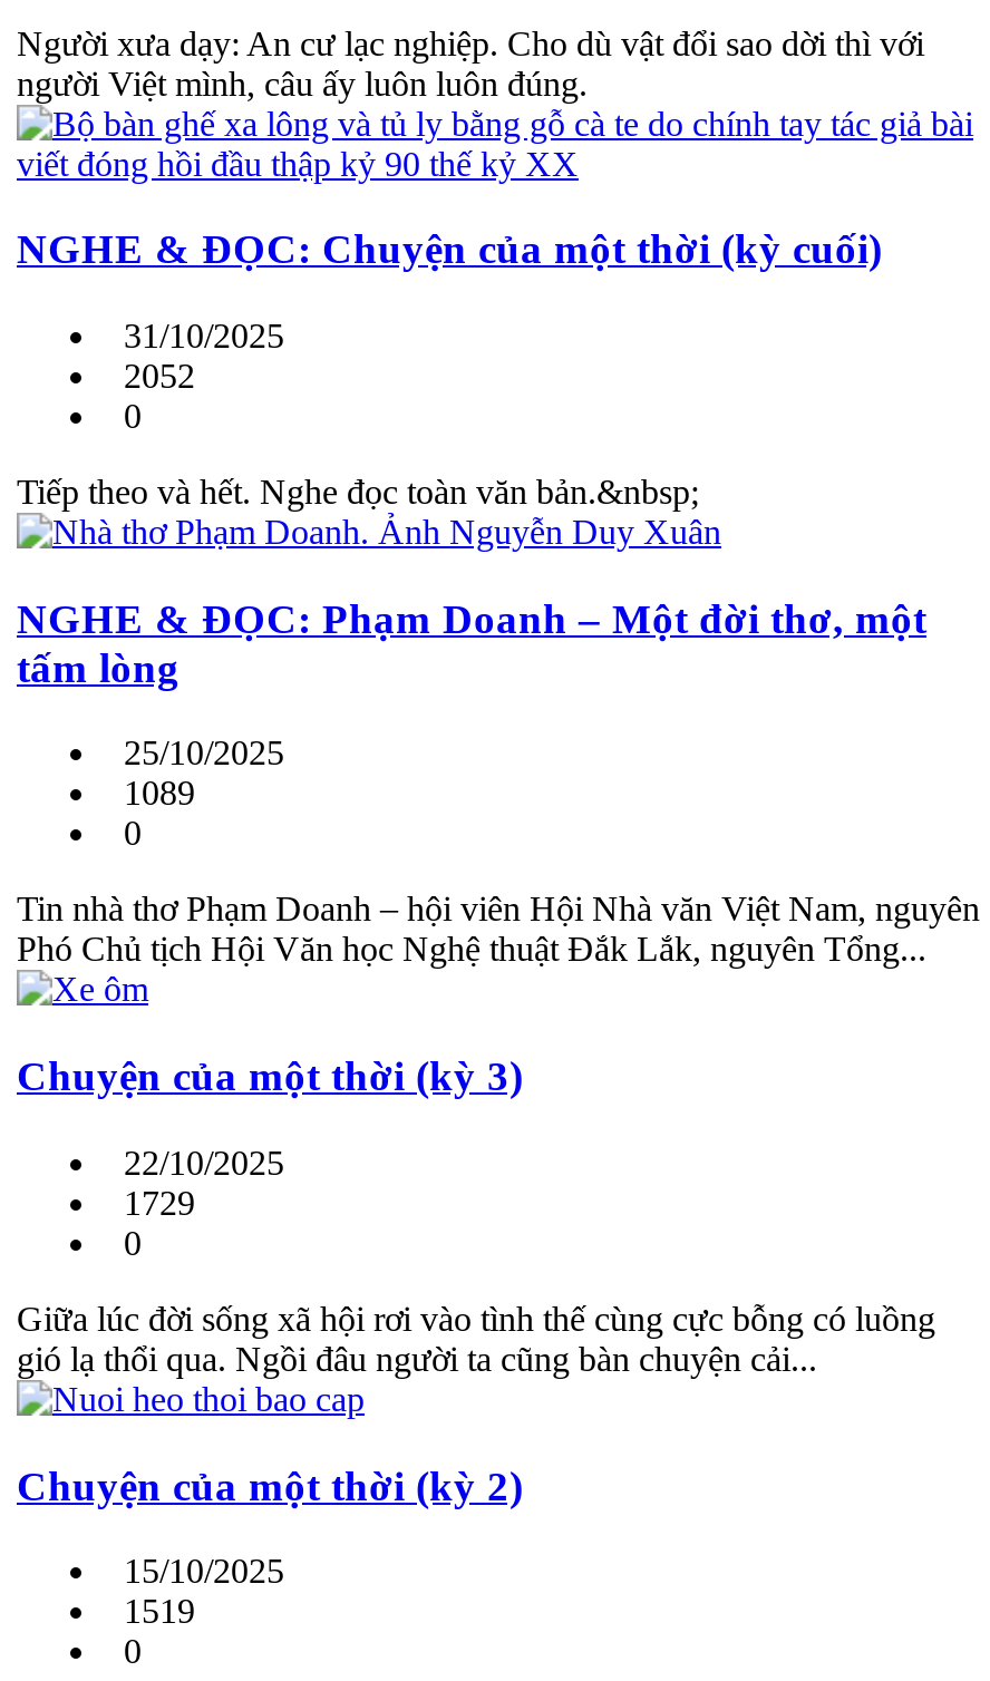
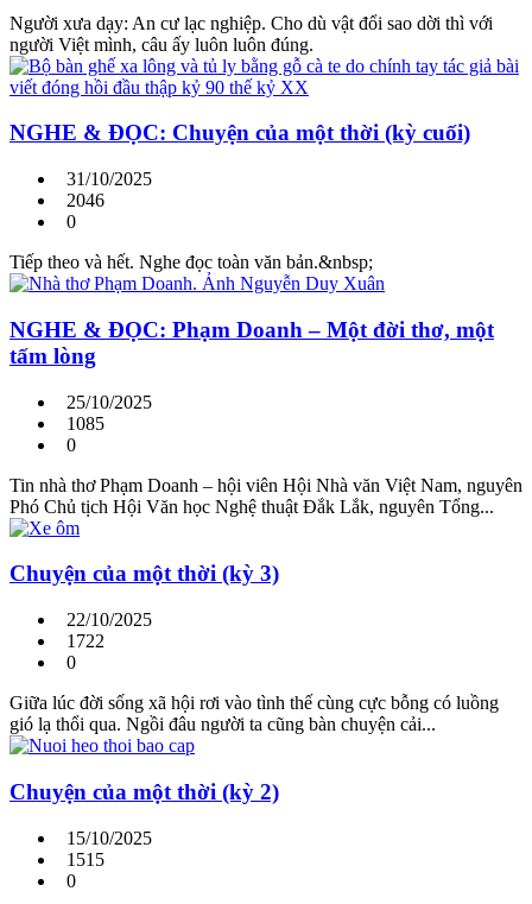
- 2052
+ 2046

- 1089
+ 1085

- 1729
+ 1722

- 1519
+ 1515
